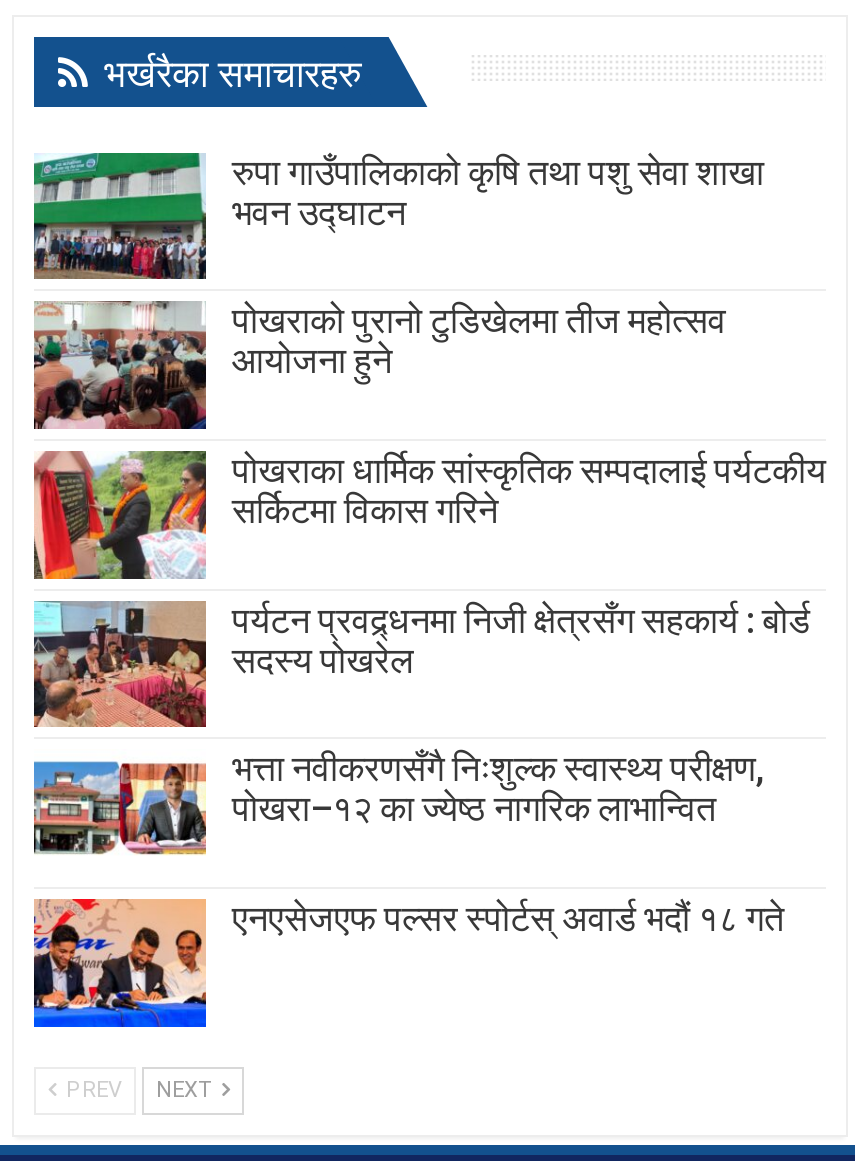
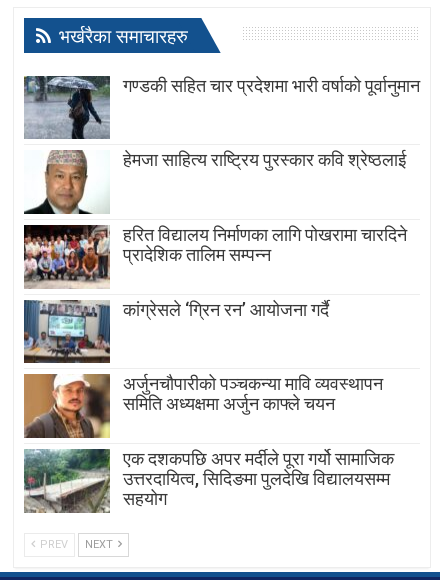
- [image]
- रुपा गाउँपालिकाको कृषि तथा पशु सेवा शाखा
- भवन उद्घाटन
+ [image]
+ गण्डकी सहित चार प्रदेशमा भारी वर्षाको पूर्वानुमान

- [image]
- पोखराको पुरानो टुडिखेलमा तीज महोत्सव
- आयोजना हुने
+ [image]
+ हेमजा साहित्य राष्ट्रिय पुरस्कार कवि श्रेष्ठलाई

- [image]
- पोखराका धार्मिक सांस्कृतिक सम्पदालाई पर्यटकीय
- सर्किटमा विकास गरिने
+ [image]
+ हरित विद्यालय निर्माणका लागि पोखरामा चारदिने
+ प्रादेशिक तालिम सम्पन्न

- [image]
- पर्यटन प्रवद्र्धनमा निजी क्षेत्रसँग सहकार्य : बोर्ड
- सदस्य पोखरेल
+ [image]
+ कांग्रेसले ‘ग्रिन रन’ आयोजना गर्दै

- [image]
- भत्ता नवीकरणसँगै निःशुल्क स्वास्थ्य परीक्षण,
- पोखरा–१२ का ज्येष्ठ नागरिक लाभान्वित
+ [image]
+ अर्जुनचौपारीको पञ्चकन्या मावि व्यवस्थापन
+ समिति अध्यक्षमा अर्जुन काफ्ले चयन

- [image]
- एनएसेजएफ पल्सर स्पोर्टस् अवार्ड भदौं १८ गते
+ [image]
+ एक दशकपछि अपर मर्दीले पूरा गर्यो सामाजिक
+ उत्तरदायित्व, सिदिङमा पुलदेखि विद्यालयसम्म
+ सहयोग
